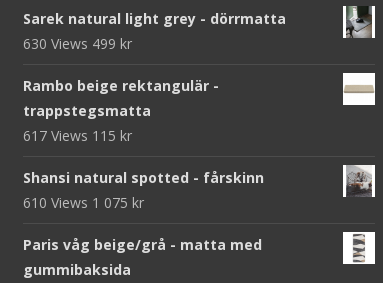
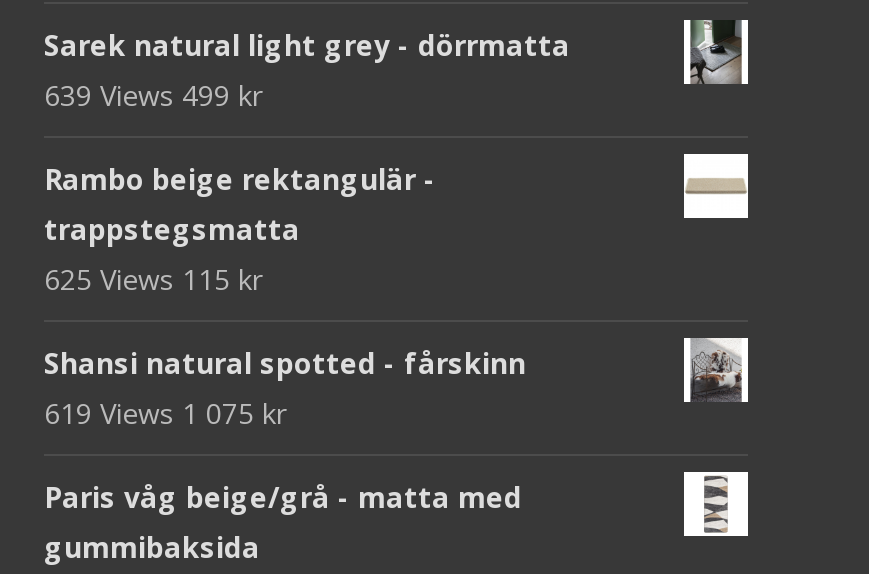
- 630 Views 499 kr
+ 639 Views 499 kr

- 617 Views 115 kr
+ 625 Views 115 kr

- 610 Views 1 075 kr
+ 619 Views 1 075 kr
